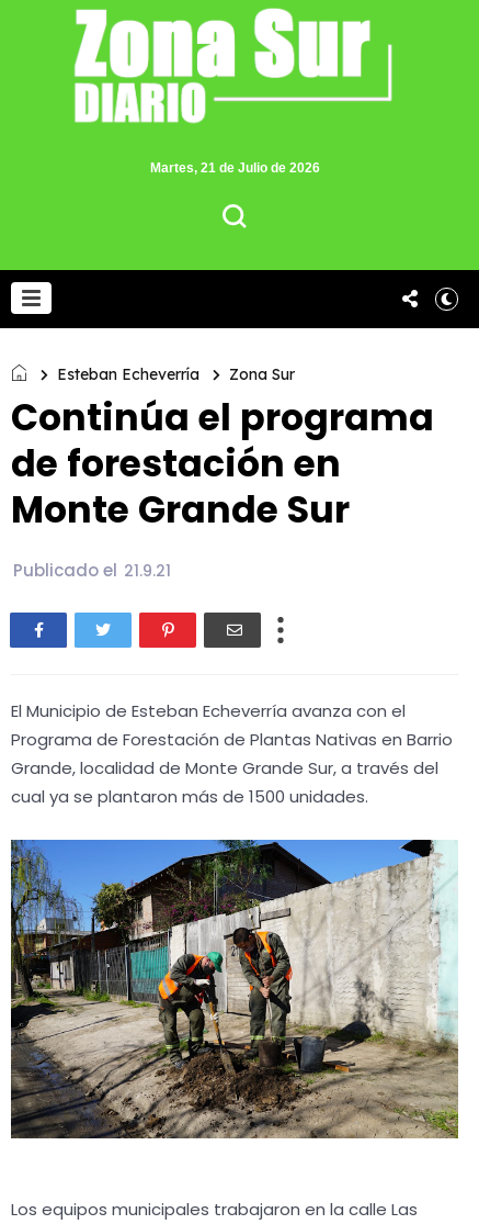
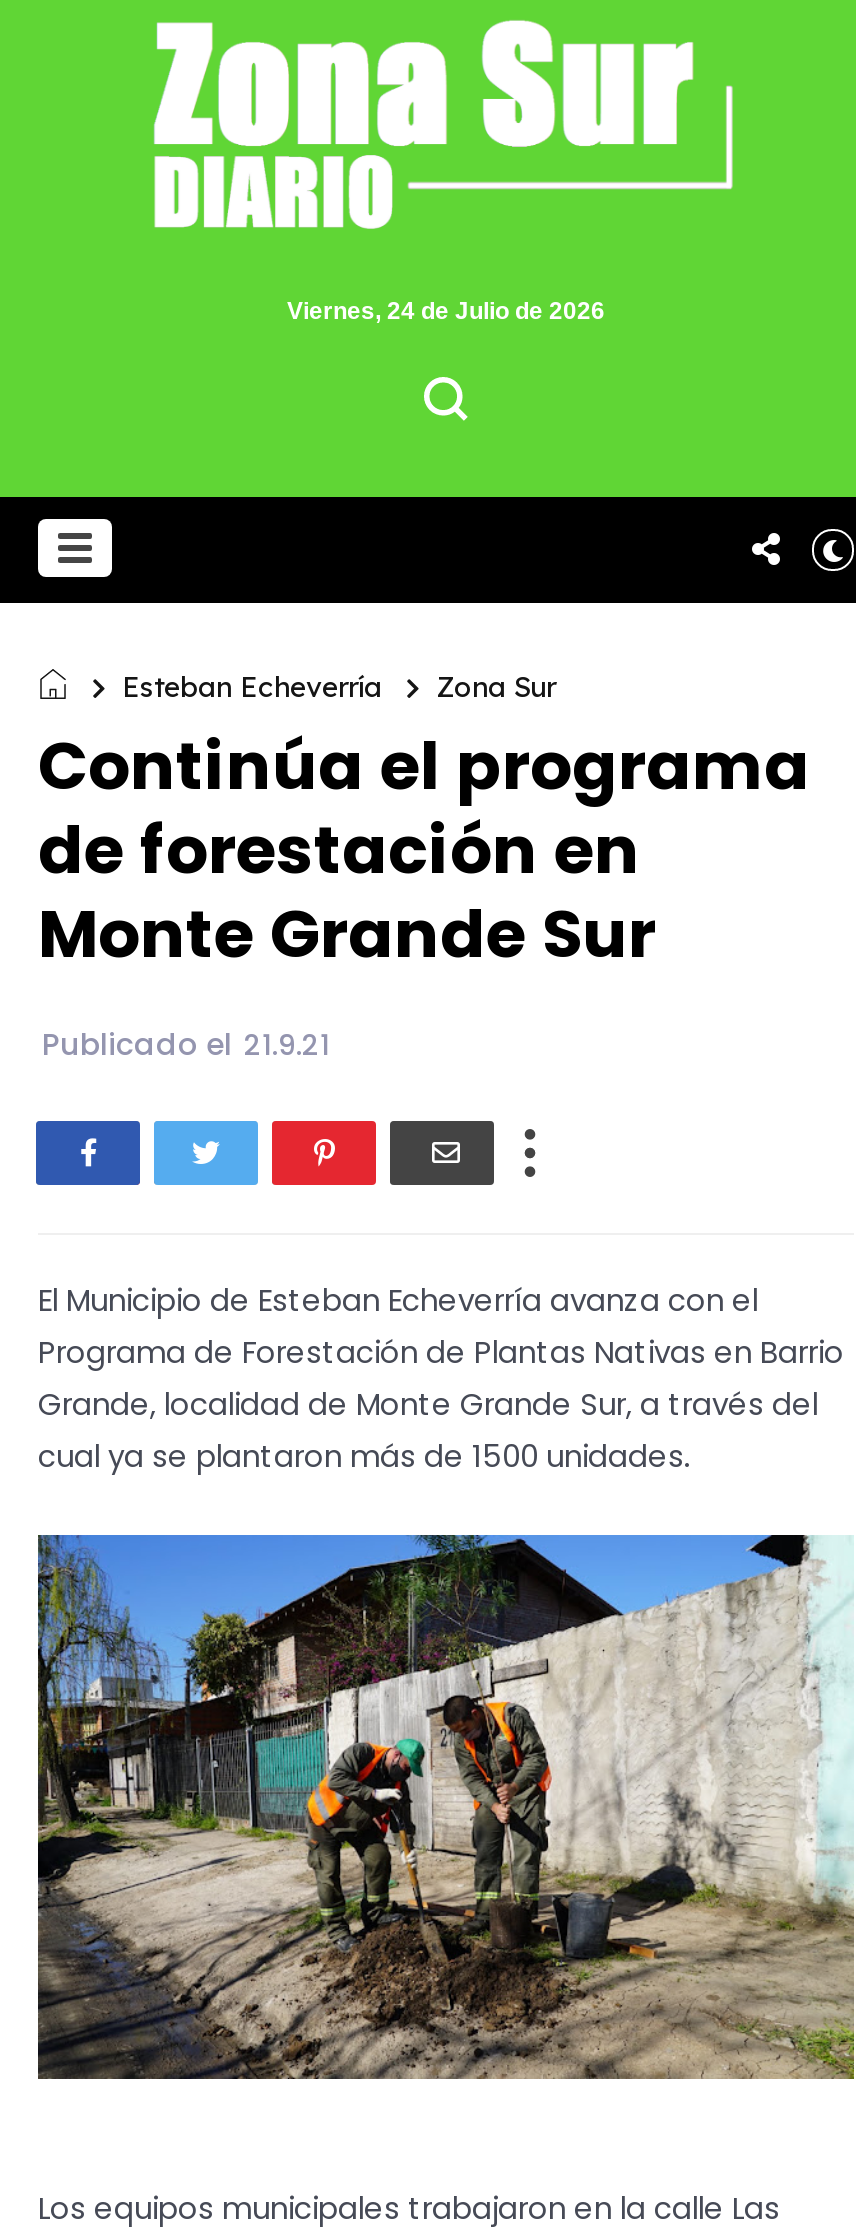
- Martes, 21 de Julio de 2026
+ Viernes, 24 de Julio de 2026
